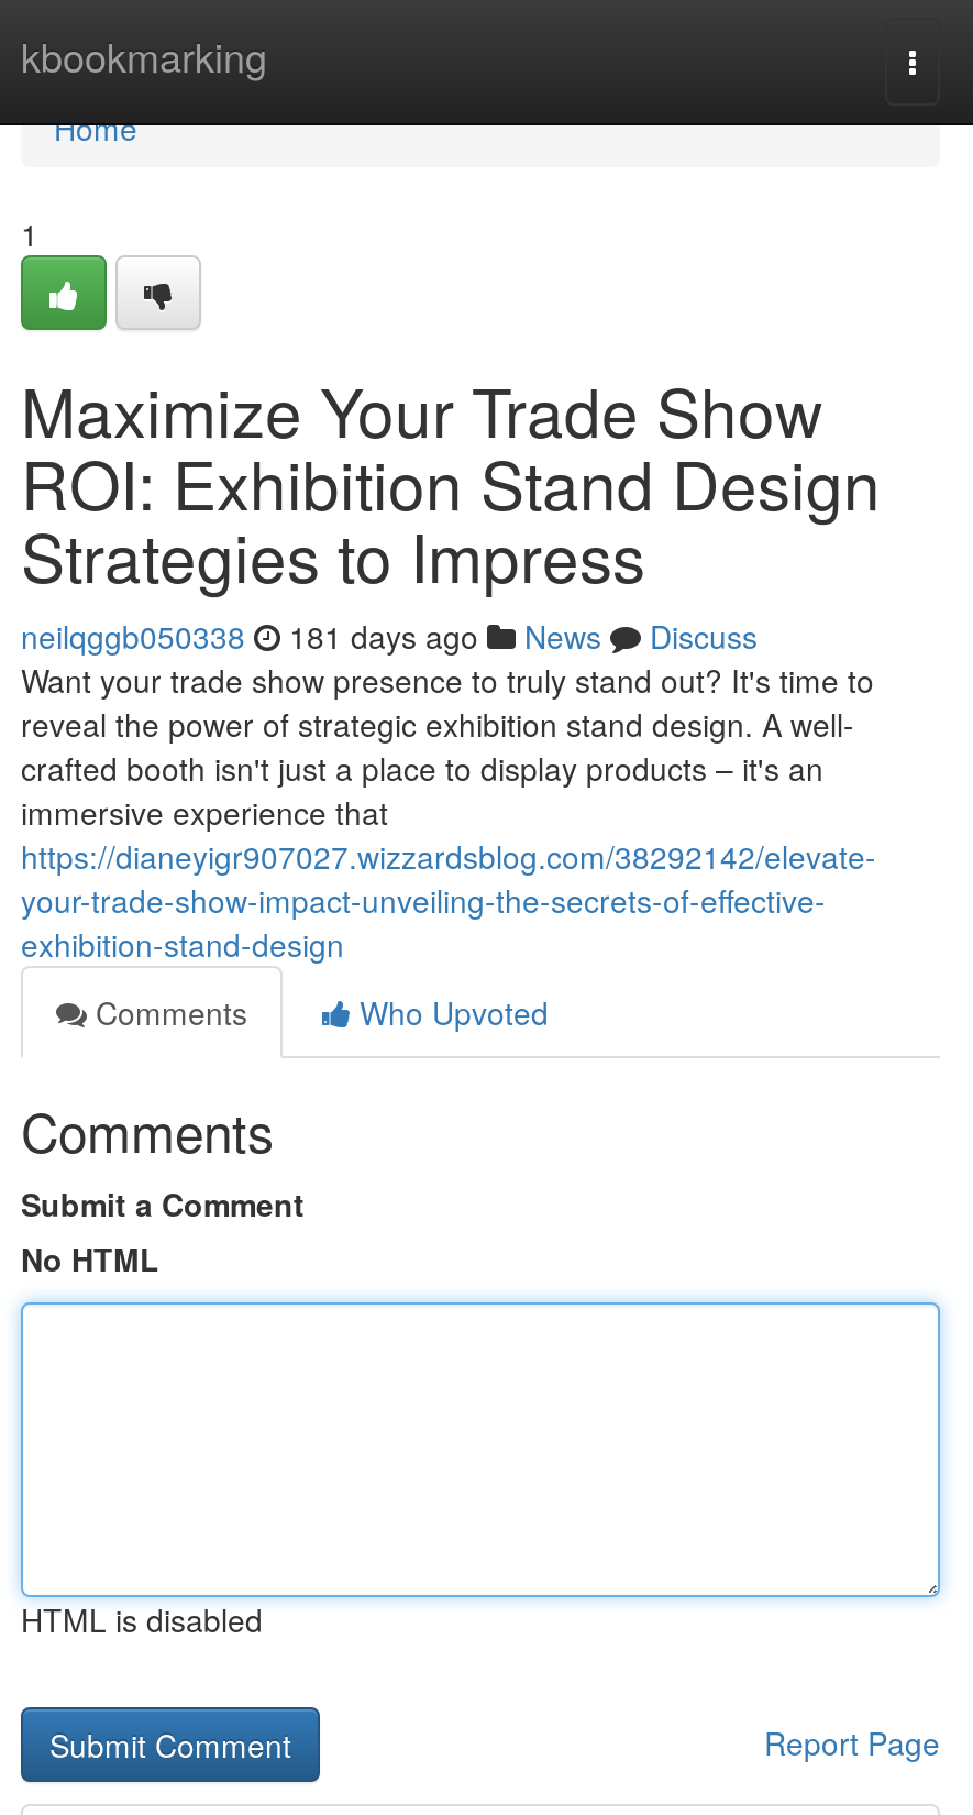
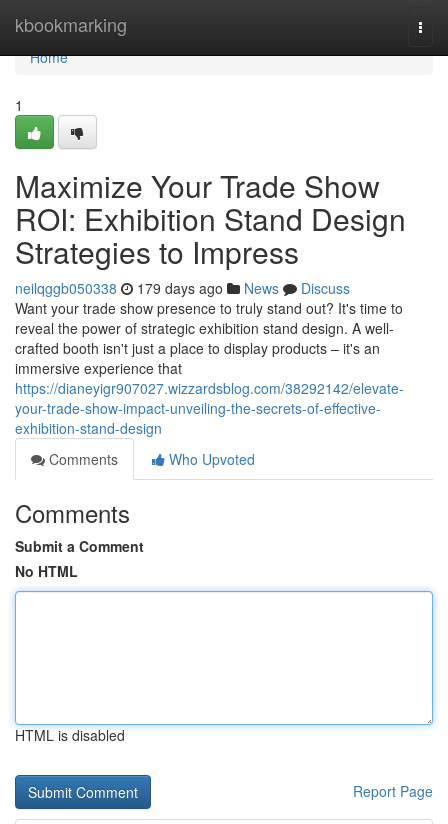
- neilqggb050338 181 days ago News Discuss
+ neilqggb050338 179 days ago News Discuss
